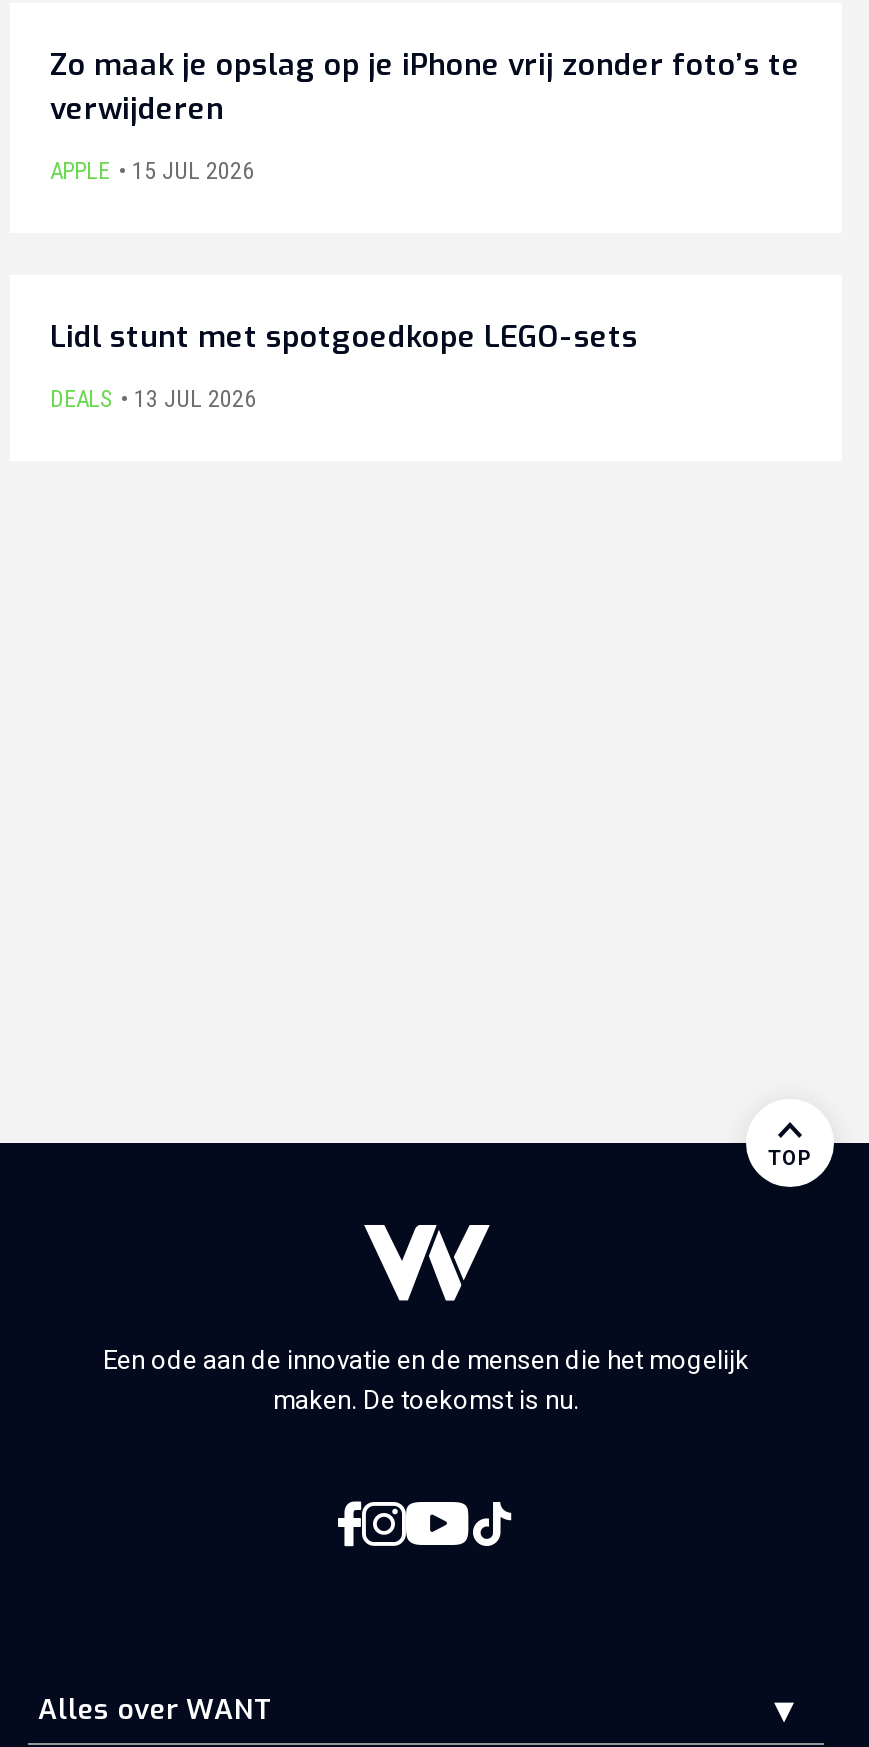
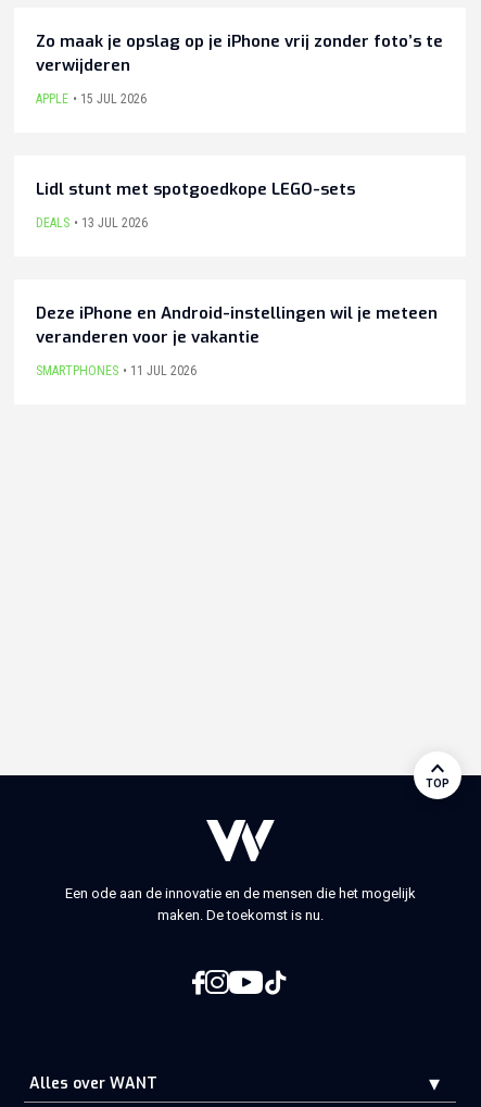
+ Deze iPhone en Android-instellingen wil je meteen
+ veranderen voor je vakantie
+ SMARTPHONES 11 JUL 2026
